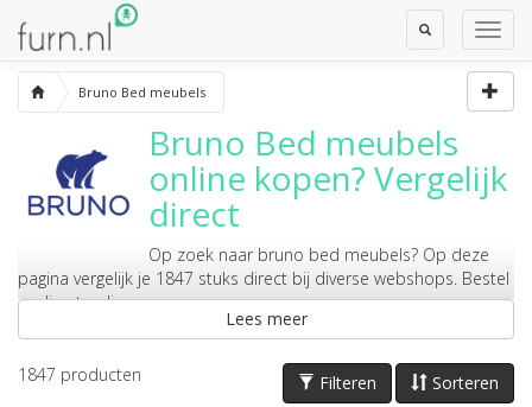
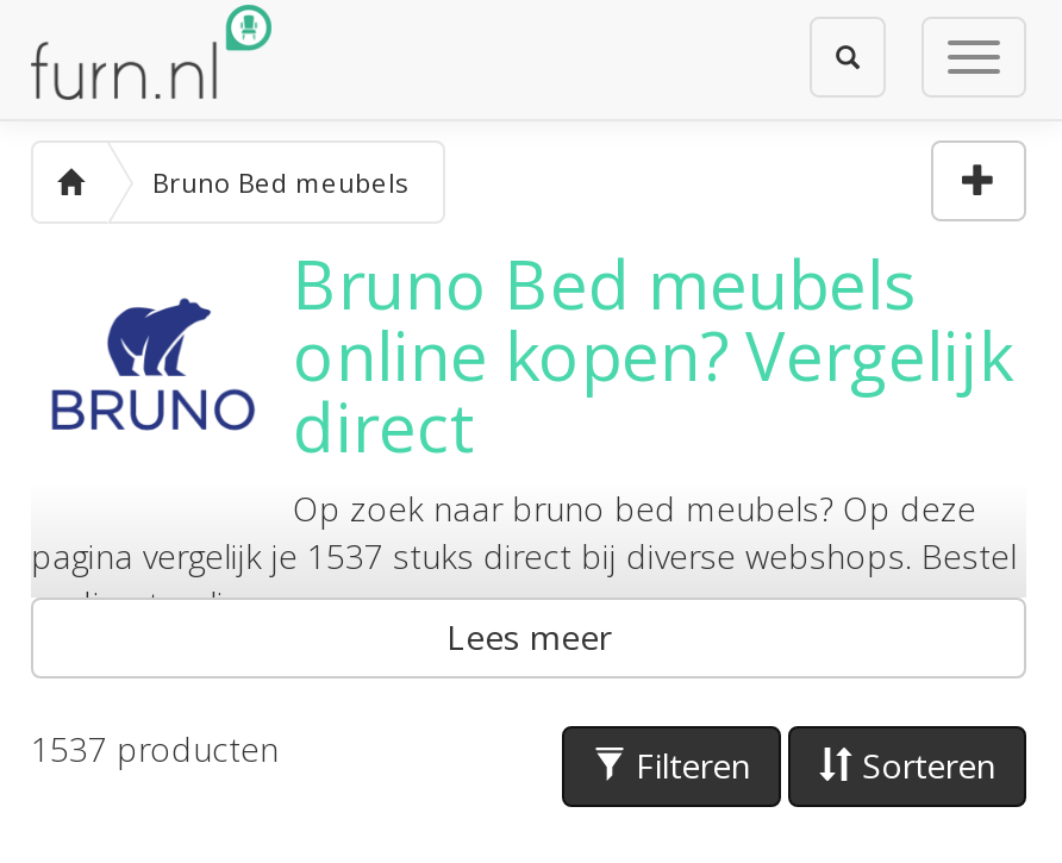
- pagina vergelijk je 1847 stuks direct bij diverse webshops. Bestel
+ pagina vergelijk je 1537 stuks direct bij diverse webshops. Bestel

- 1847 producten
+ 1537 producten
